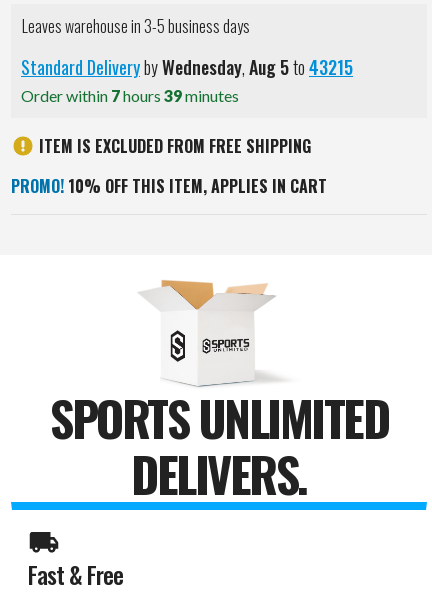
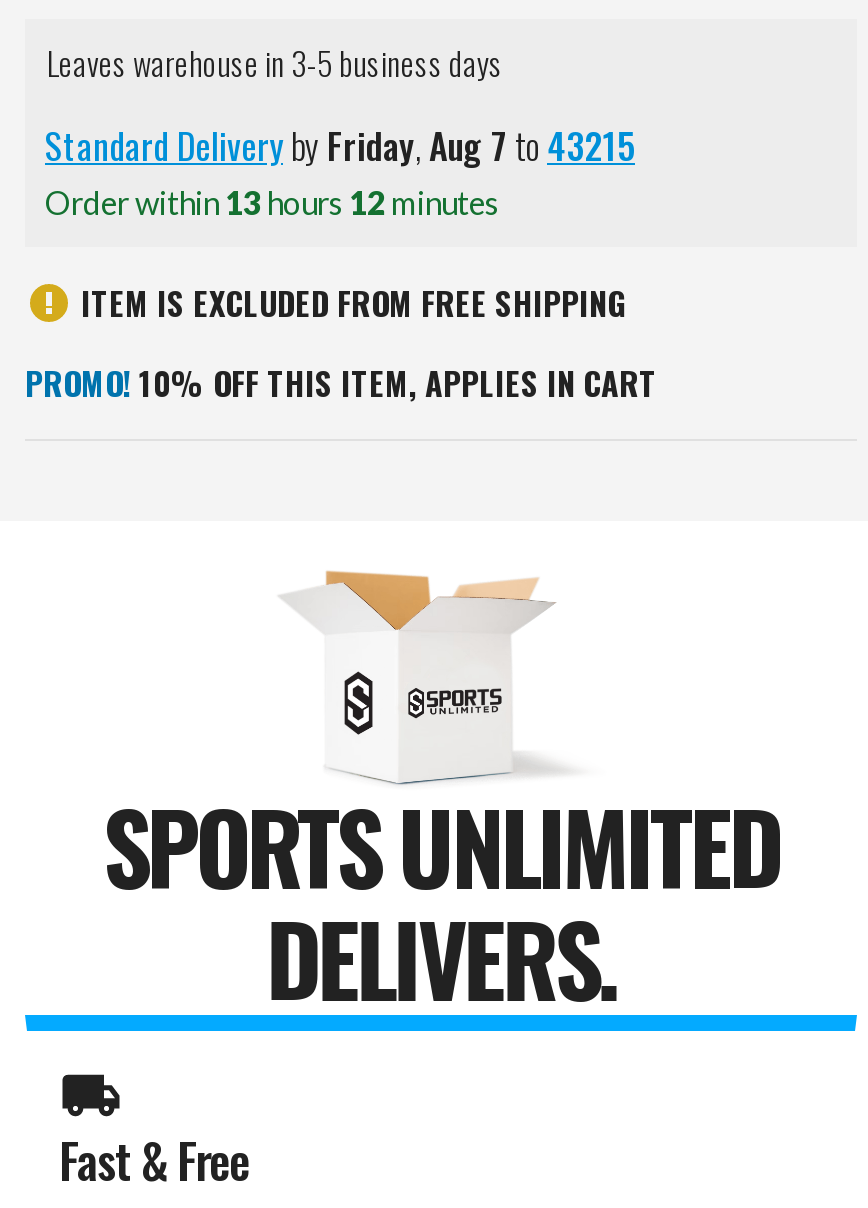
- Standard Delivery by Wednesday, Aug 5 to 43215
+ Standard Delivery by Friday, Aug 7 to 43215

- Order within 7 hours 39 minutes
+ Order within 13 hours 12 minutes
